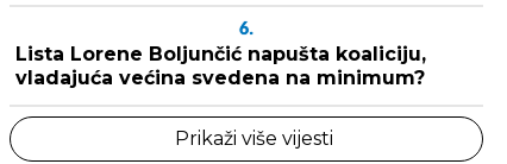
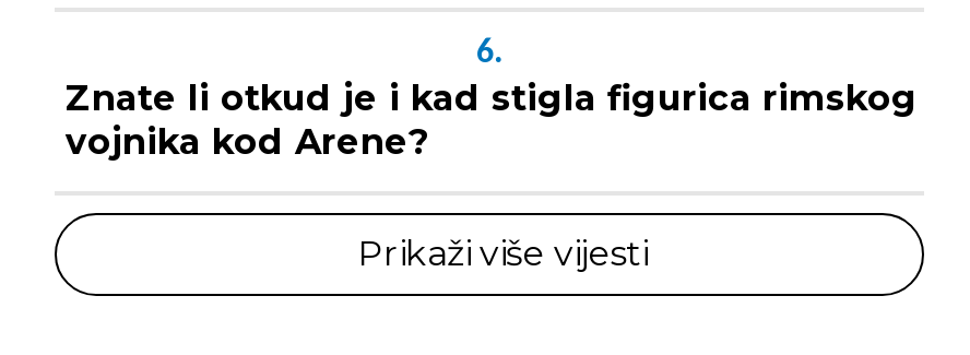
- Lista Lorene Boljunčić napušta koaliciju,
- vladajuća većina svedena na minimum?
+ Znate li otkud je i kad stigla figurica rimskog
+ vojnika kod Arene?
